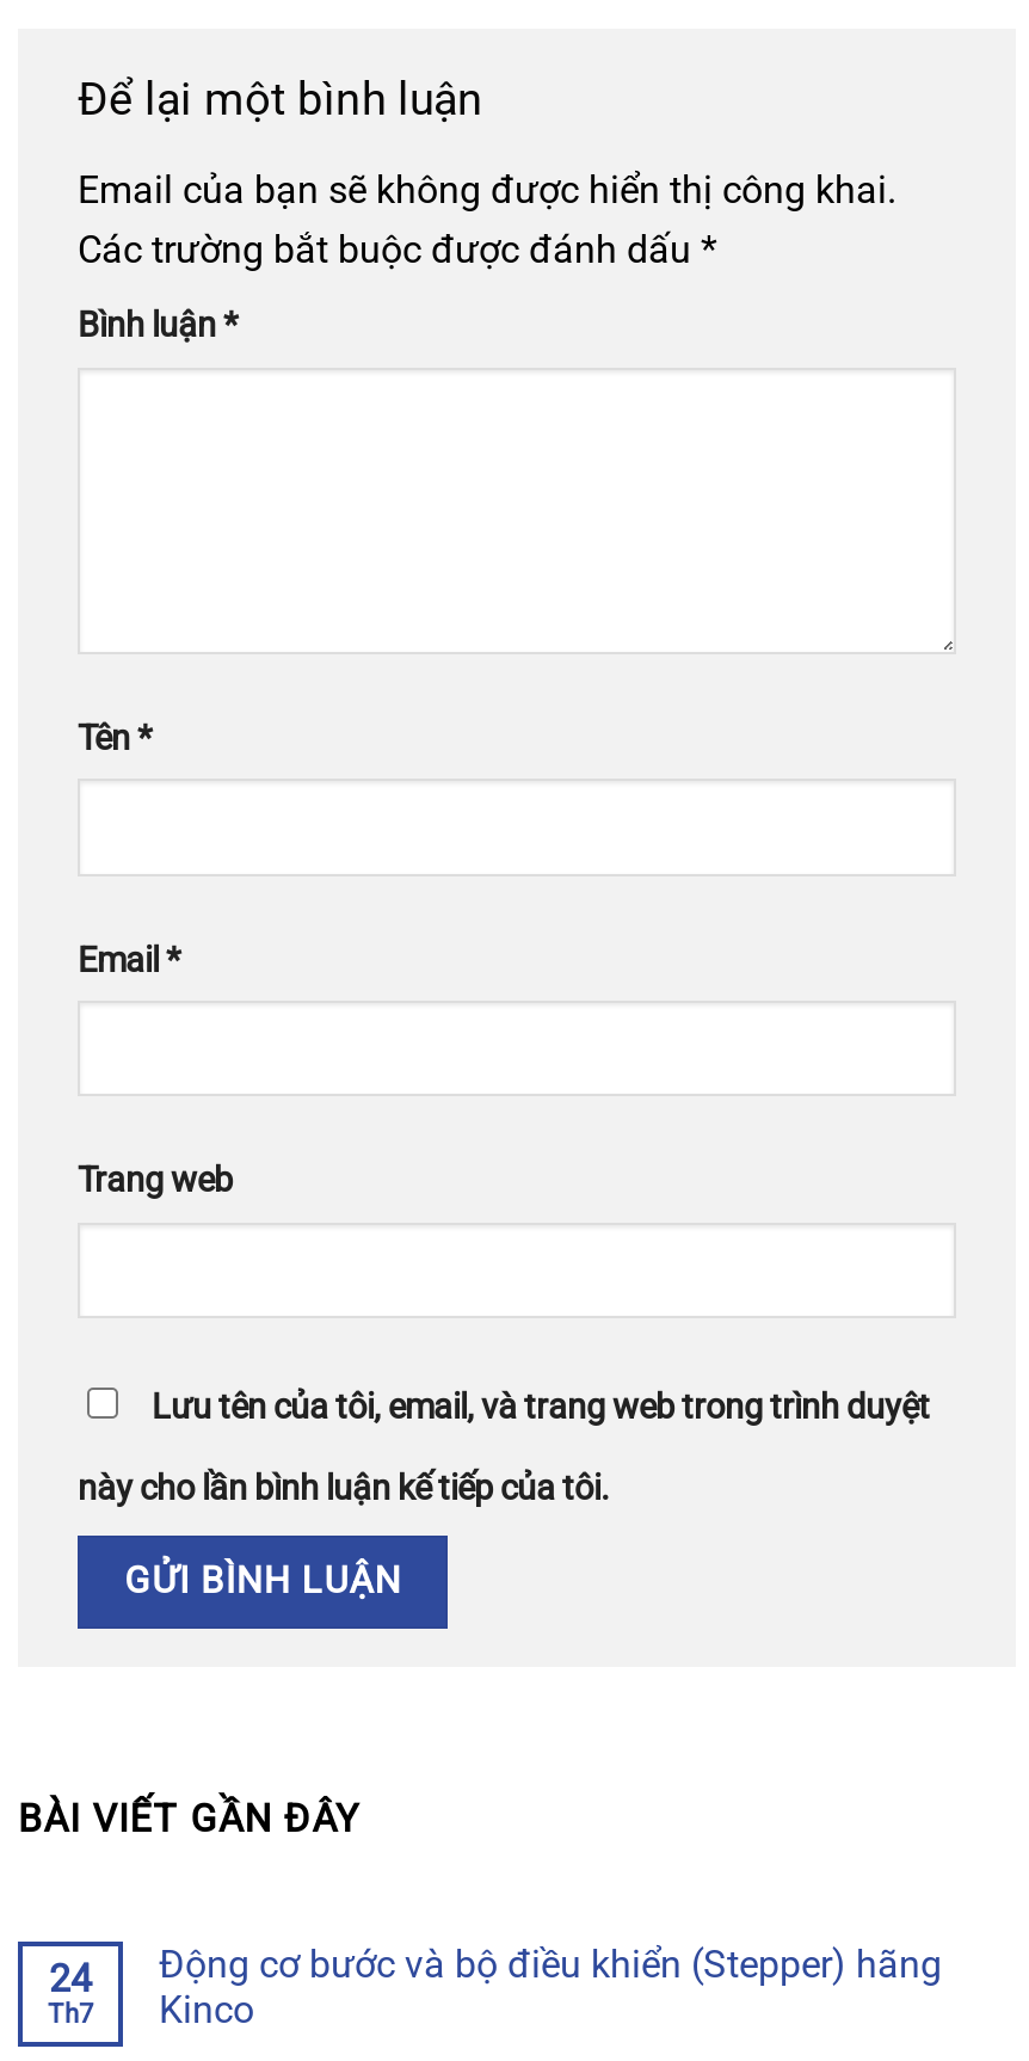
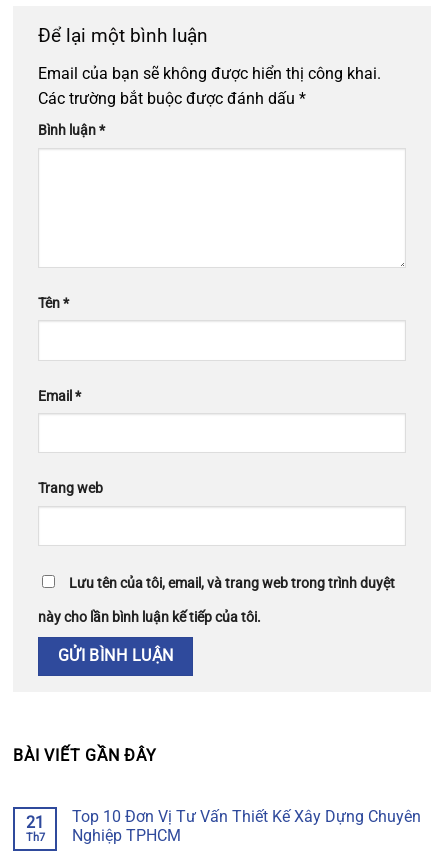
- Động cơ bước và bộ điều khiển (Stepper) hãng
- Kinco
+ Top 10 Đơn Vị Tư Vấn Thiết Kế Xây Dựng Chuyên
+ Nghiệp TPHCM

- 24
+ 21
